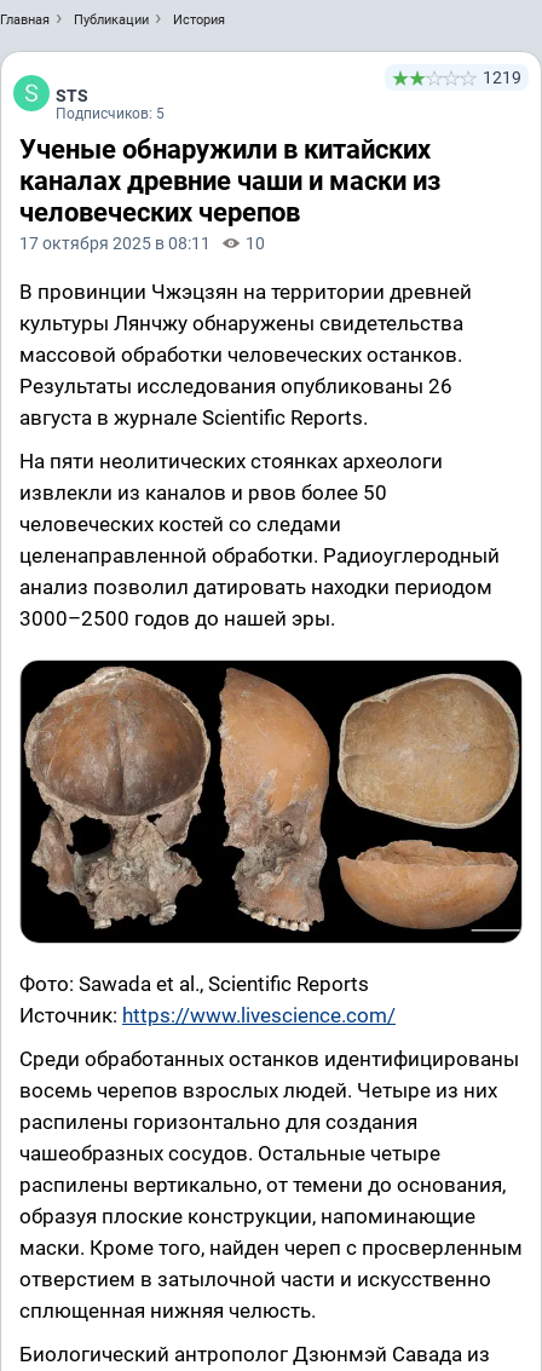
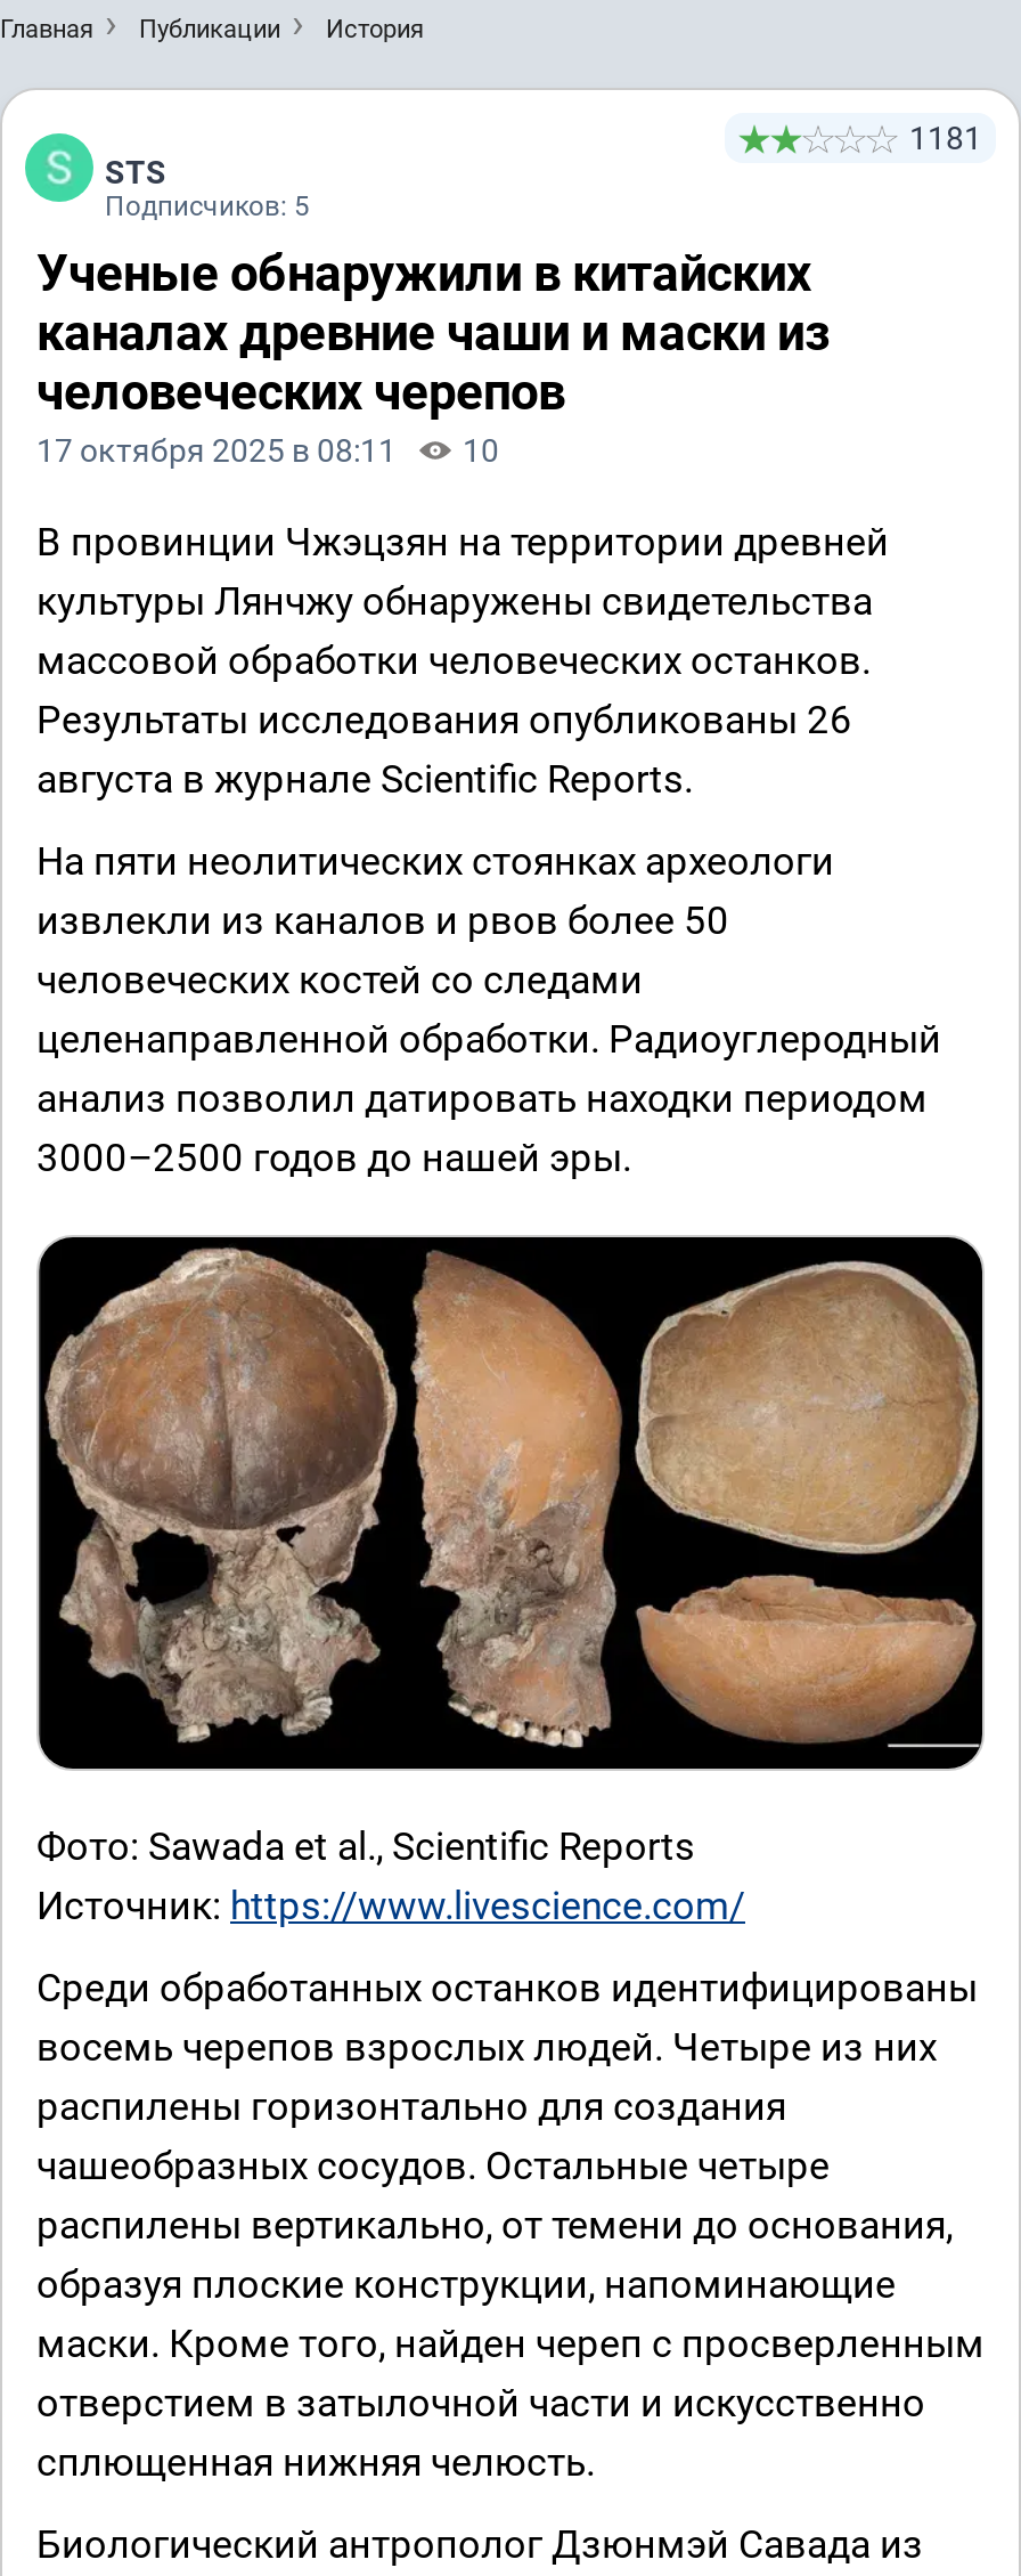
- 1219
+ 1181
